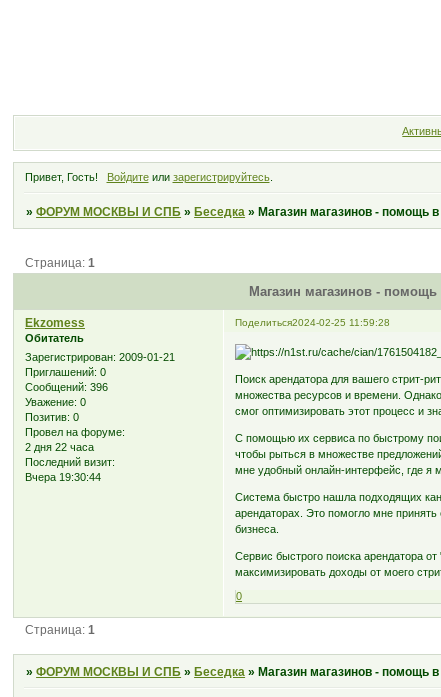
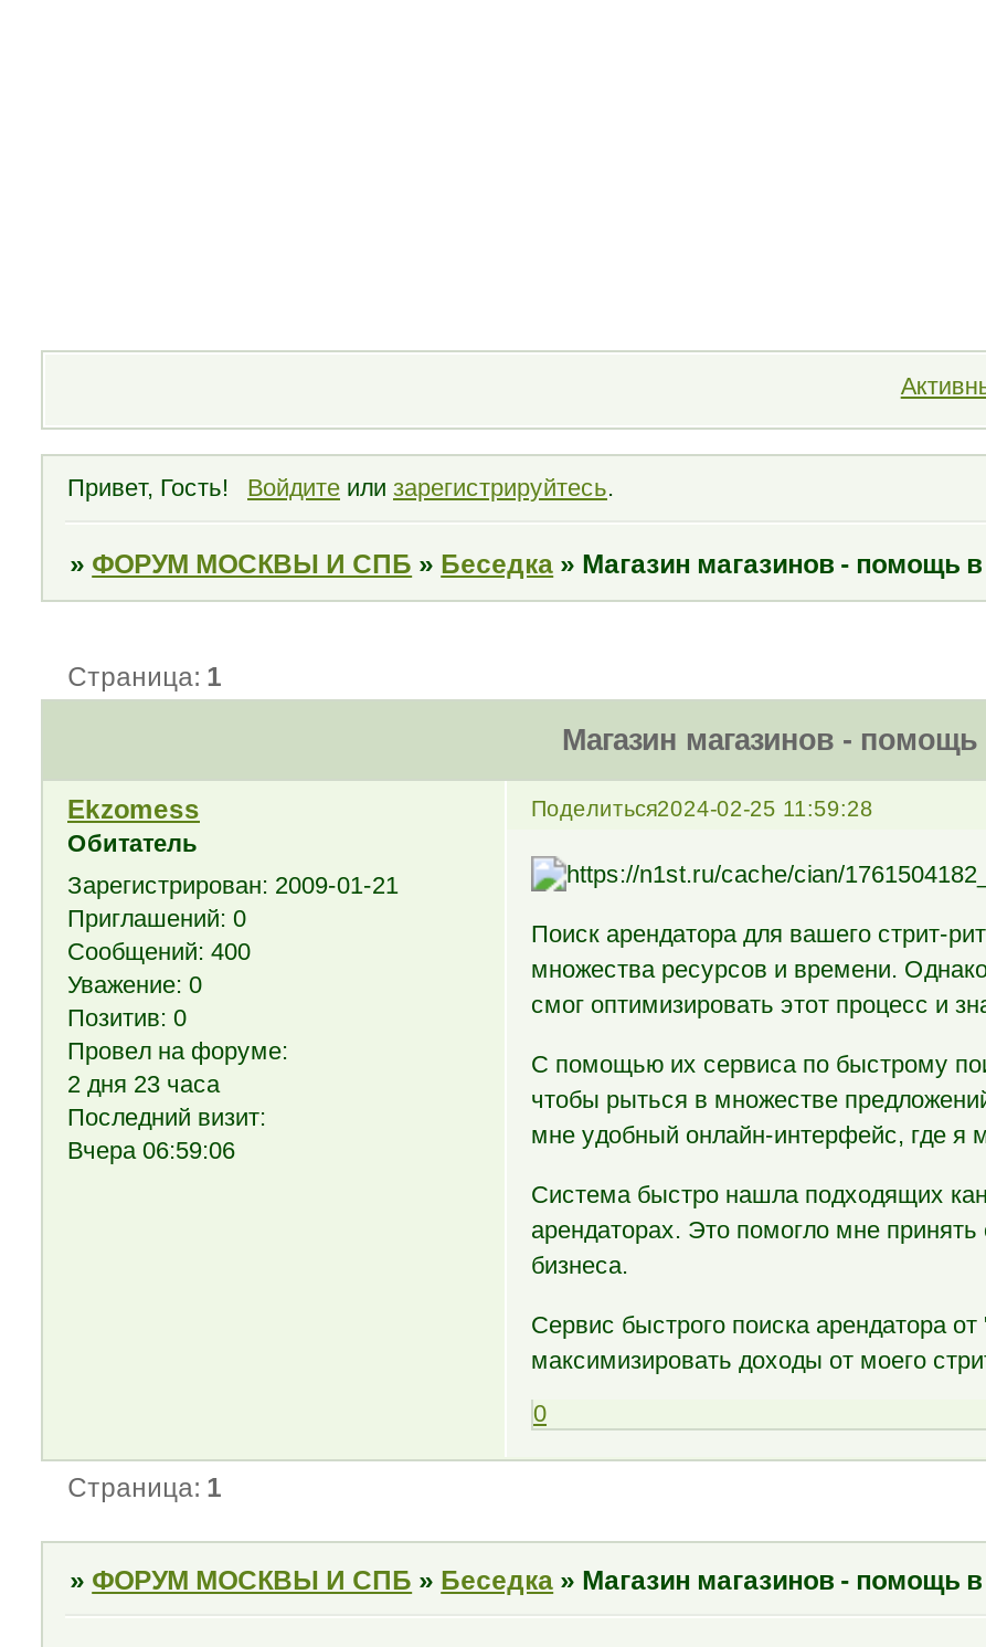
- Сообщений: 396
+ Сообщений: 400

- 2 дня 22 часа
+ 2 дня 23 часа

- Вчера 19:30:44
+ Вчера 06:59:06
